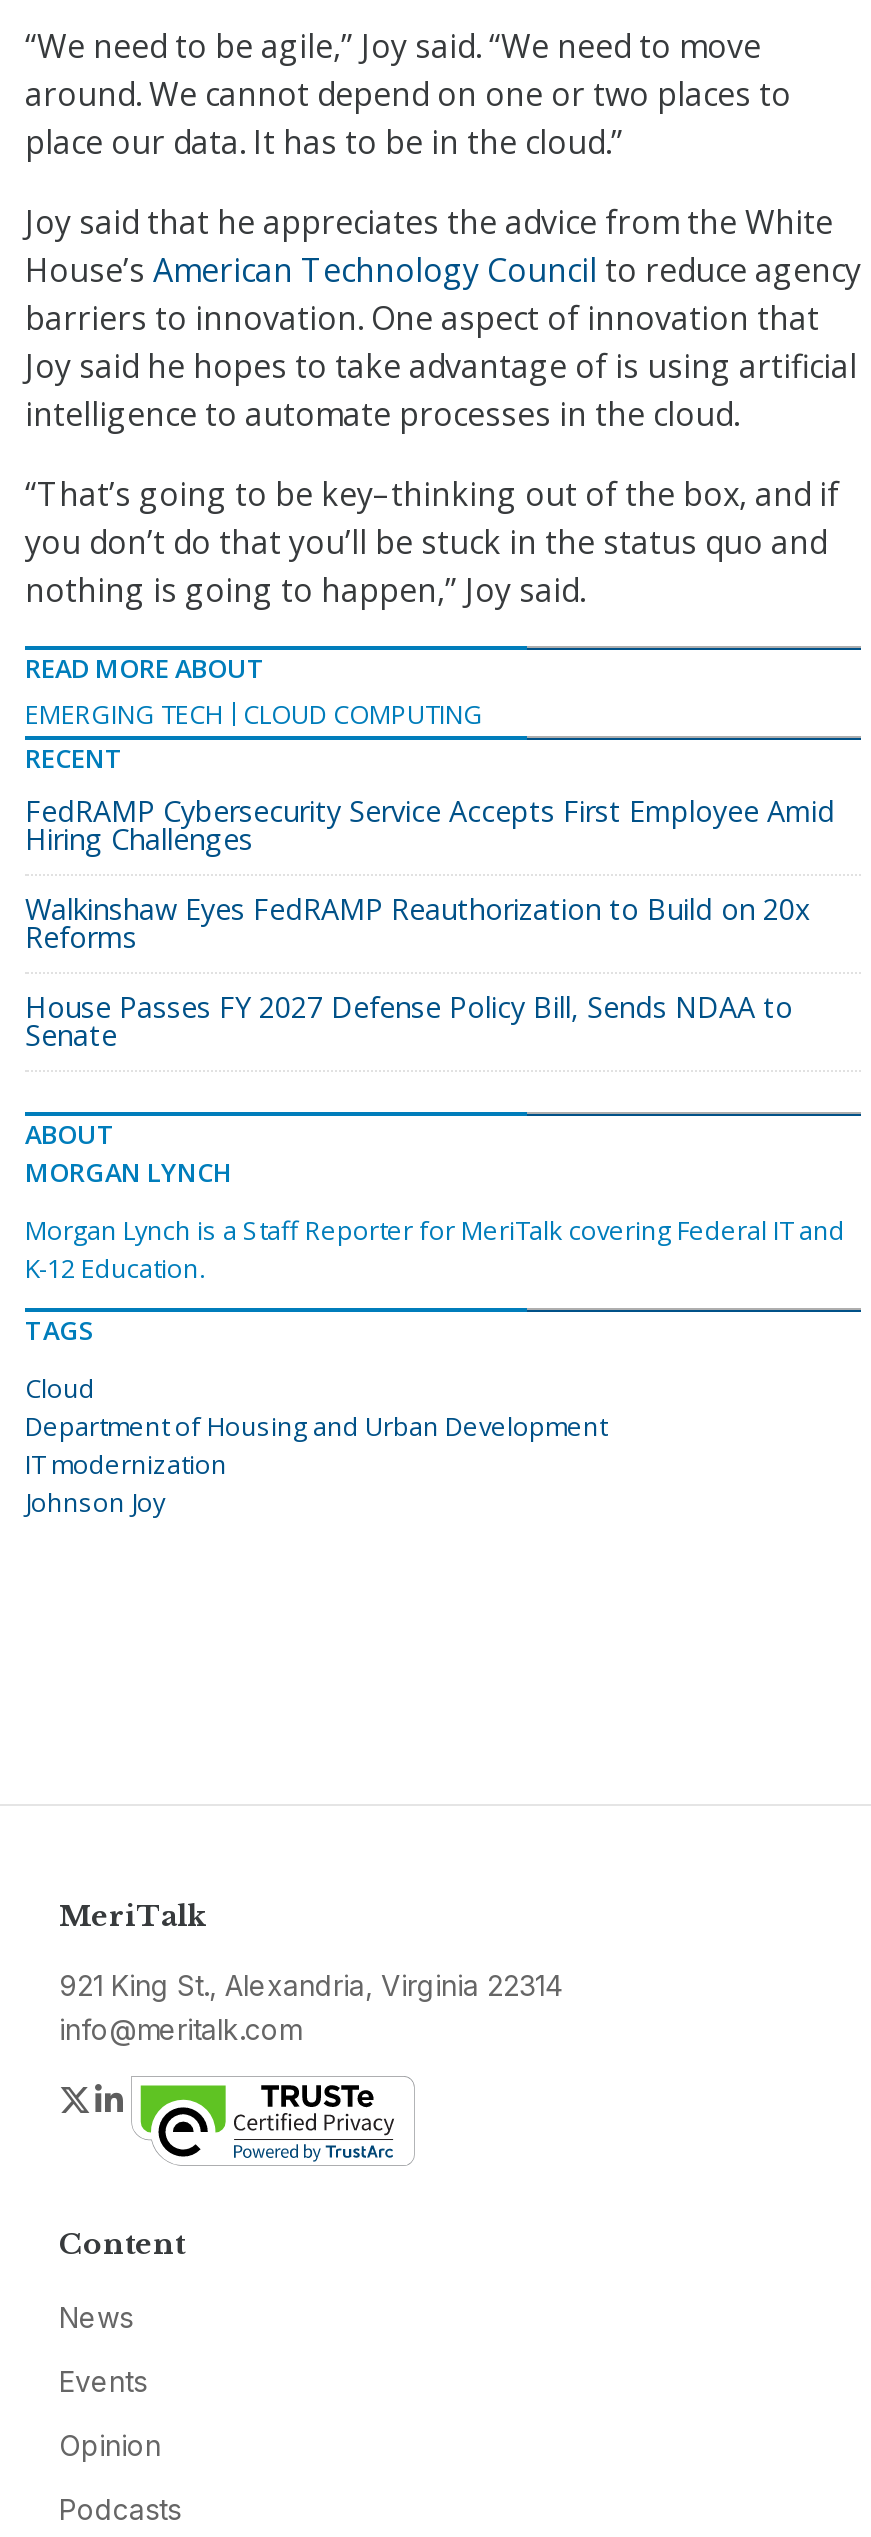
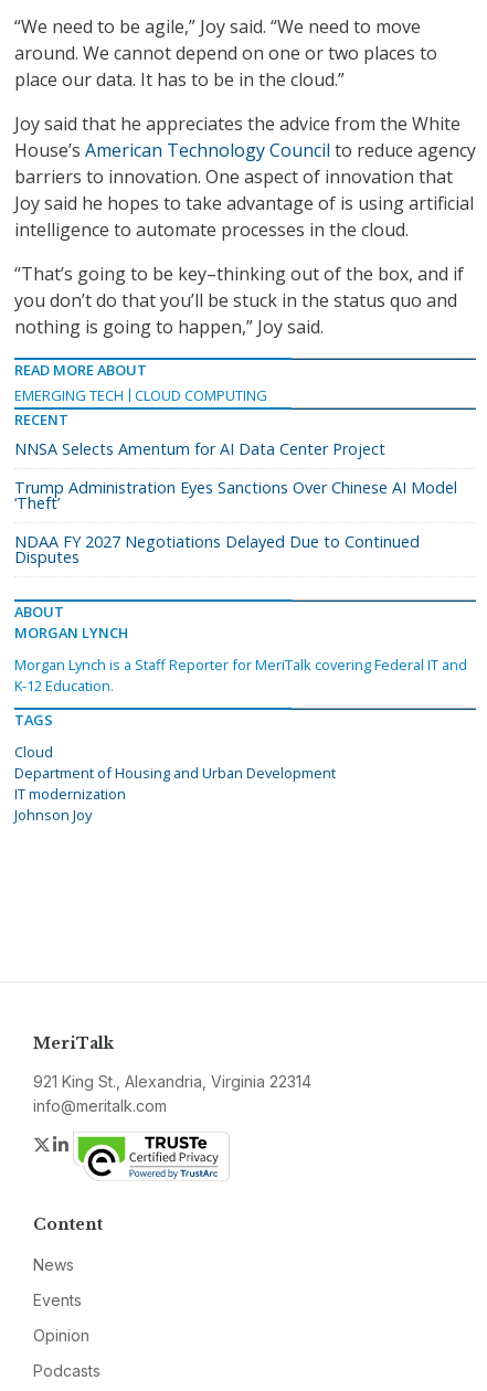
- FedRAMP Cybersecurity Service Accepts First Employee Amid
- Hiring Challenges
+ NNSA Selects Amentum for AI Data Center Project

- Walkinshaw Eyes FedRAMP Reauthorization to Build on 20x
- Reforms
+ Trump Administration Eyes Sanctions Over Chinese AI Model
+ ‘Theft’

- House Passes FY 2027 Defense Policy Bill, Sends NDAA to
- Senate
+ NDAA FY 2027 Negotiations Delayed Due to Continued
+ Disputes
